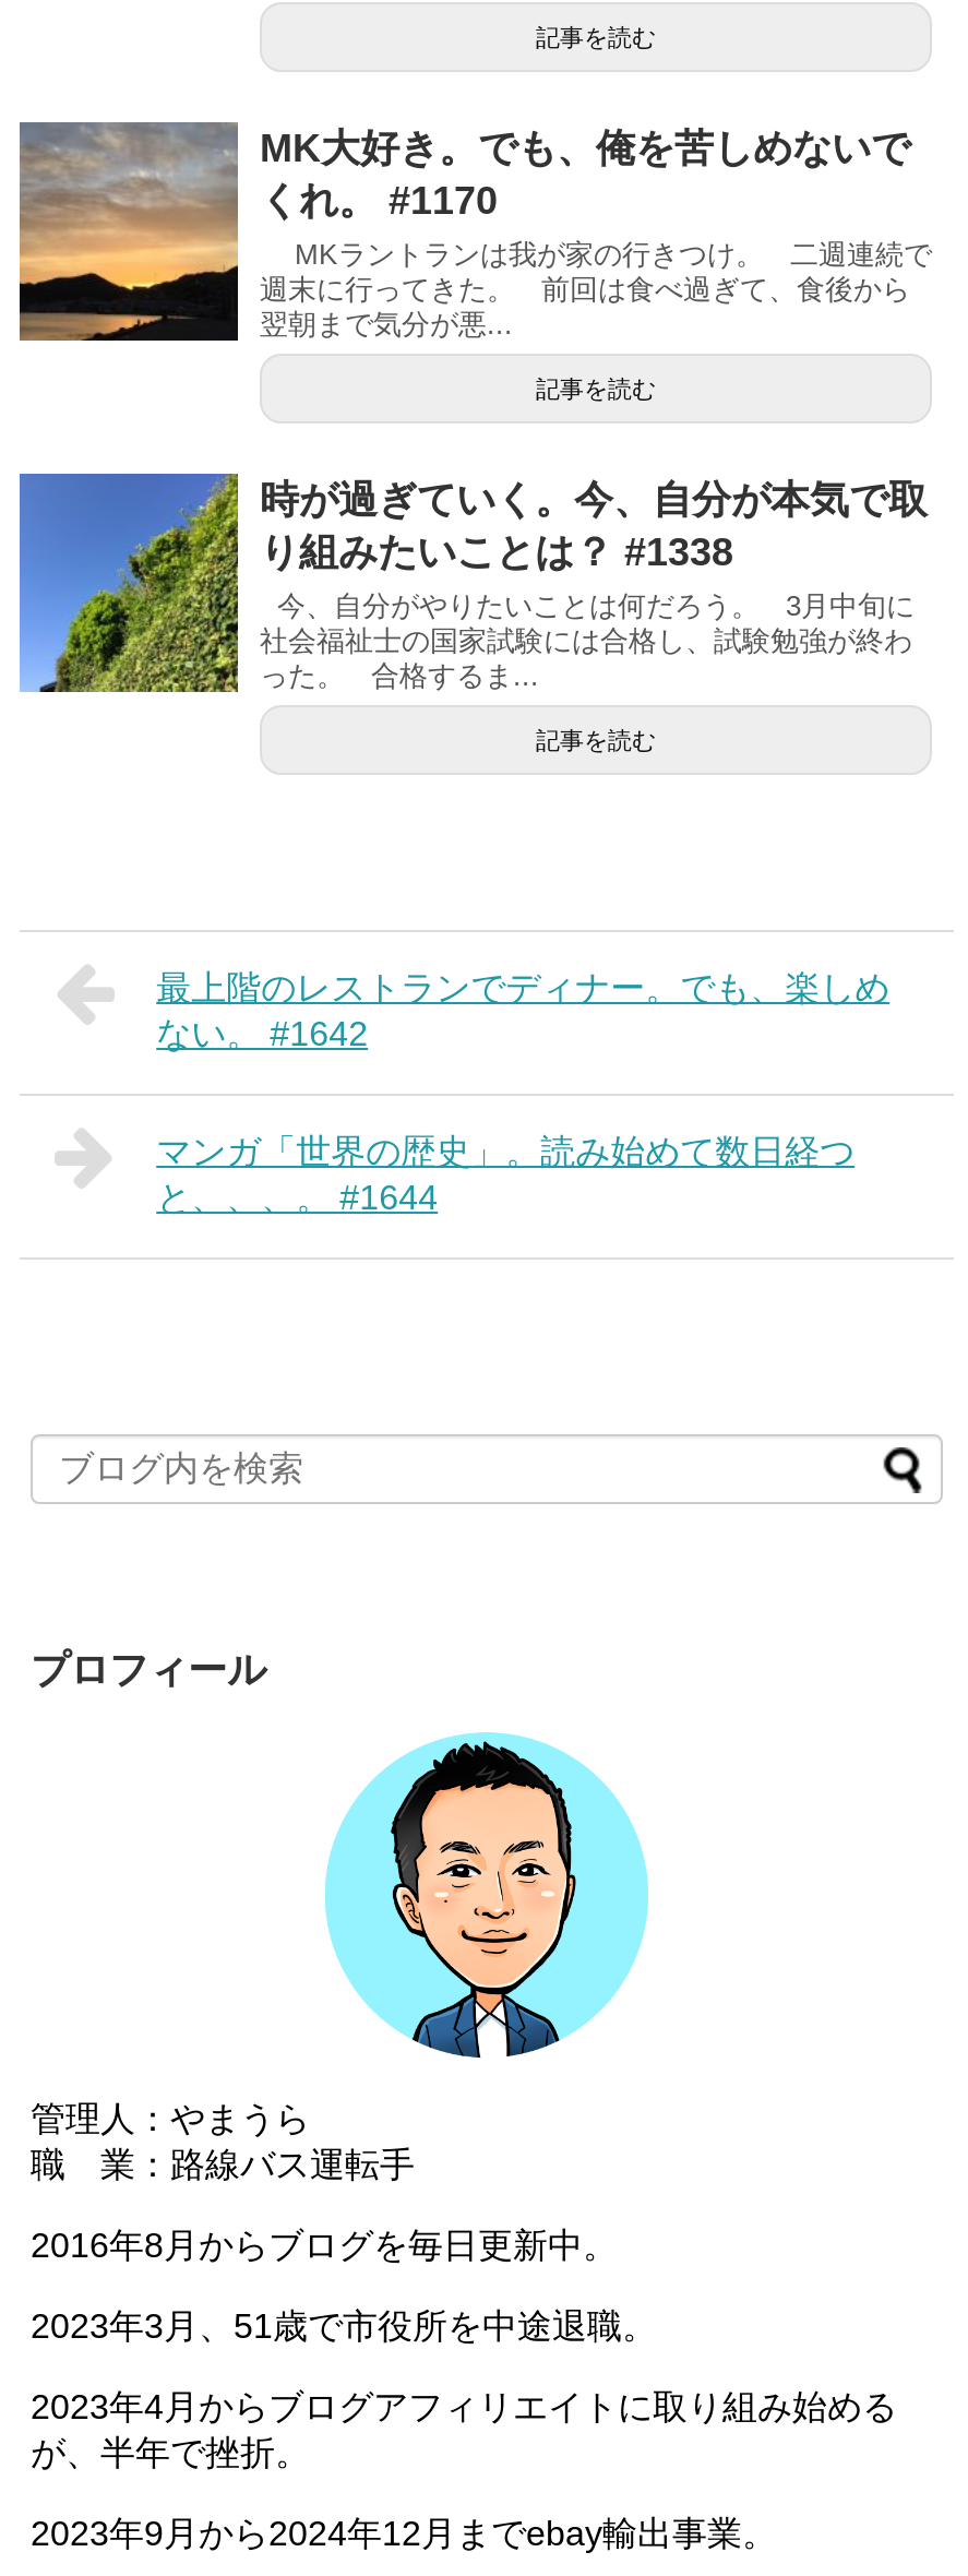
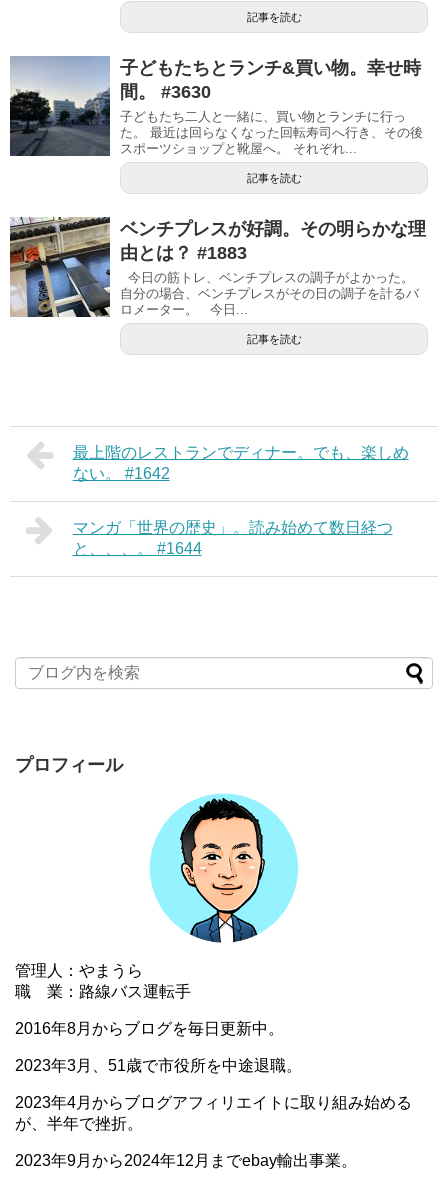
- [image]
- MK大好き。でも、俺を苦しめないで
- くれ。 #1170
- MKラントランは我が家の行きつけ。 二週連続で
- 週末に行ってきた。 前回は食べ過ぎて、食後から
- 翌朝まで気分が悪...
+ [image]
+ 子どもたちとランチ&買い物。幸せ時
+ 間。 #3630
+ 子どもたち二人と一緒に、買い物とランチに行っ
+ た。 最近は回らなくなった回転寿司へ行き、その後
+ スポーツショップと靴屋へ。 それぞれ...

- [image]
- 時が過ぎていく。今、自分が本気で取
- り組みたいことは？ #1338
- 今、自分がやりたいことは何だろう。 3月中旬に
- 社会福祉士の国家試験には合格し、試験勉強が終わ
- った。 合格するま...
+ [image]
+ ベンチプレスが好調。その明らかな理
+ 由とは？ #1883
+ 今日の筋トレ、ベンチプレスの調子がよかった。
+ 自分の場合、ベンチプレスがその日の調子を計るバ
+ ロメーター。 今日...
